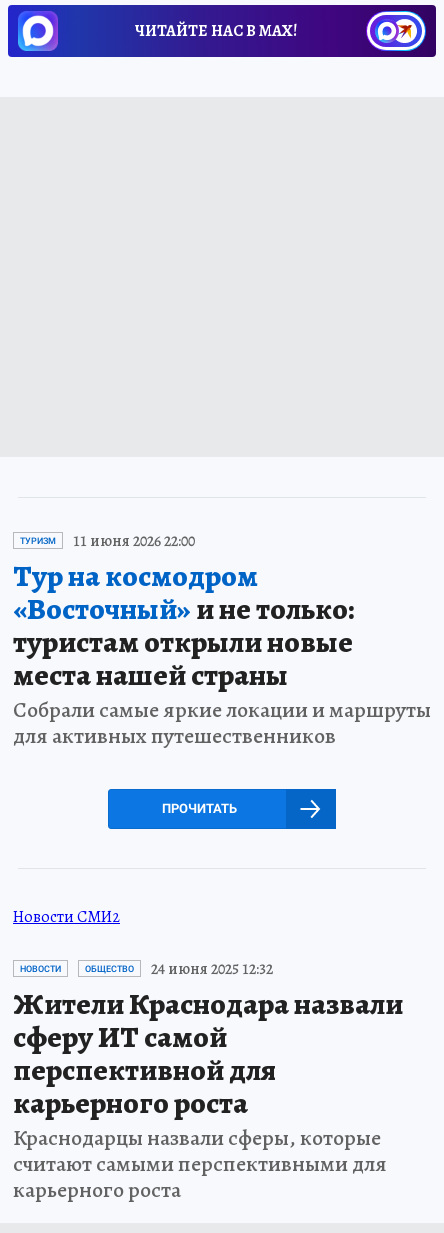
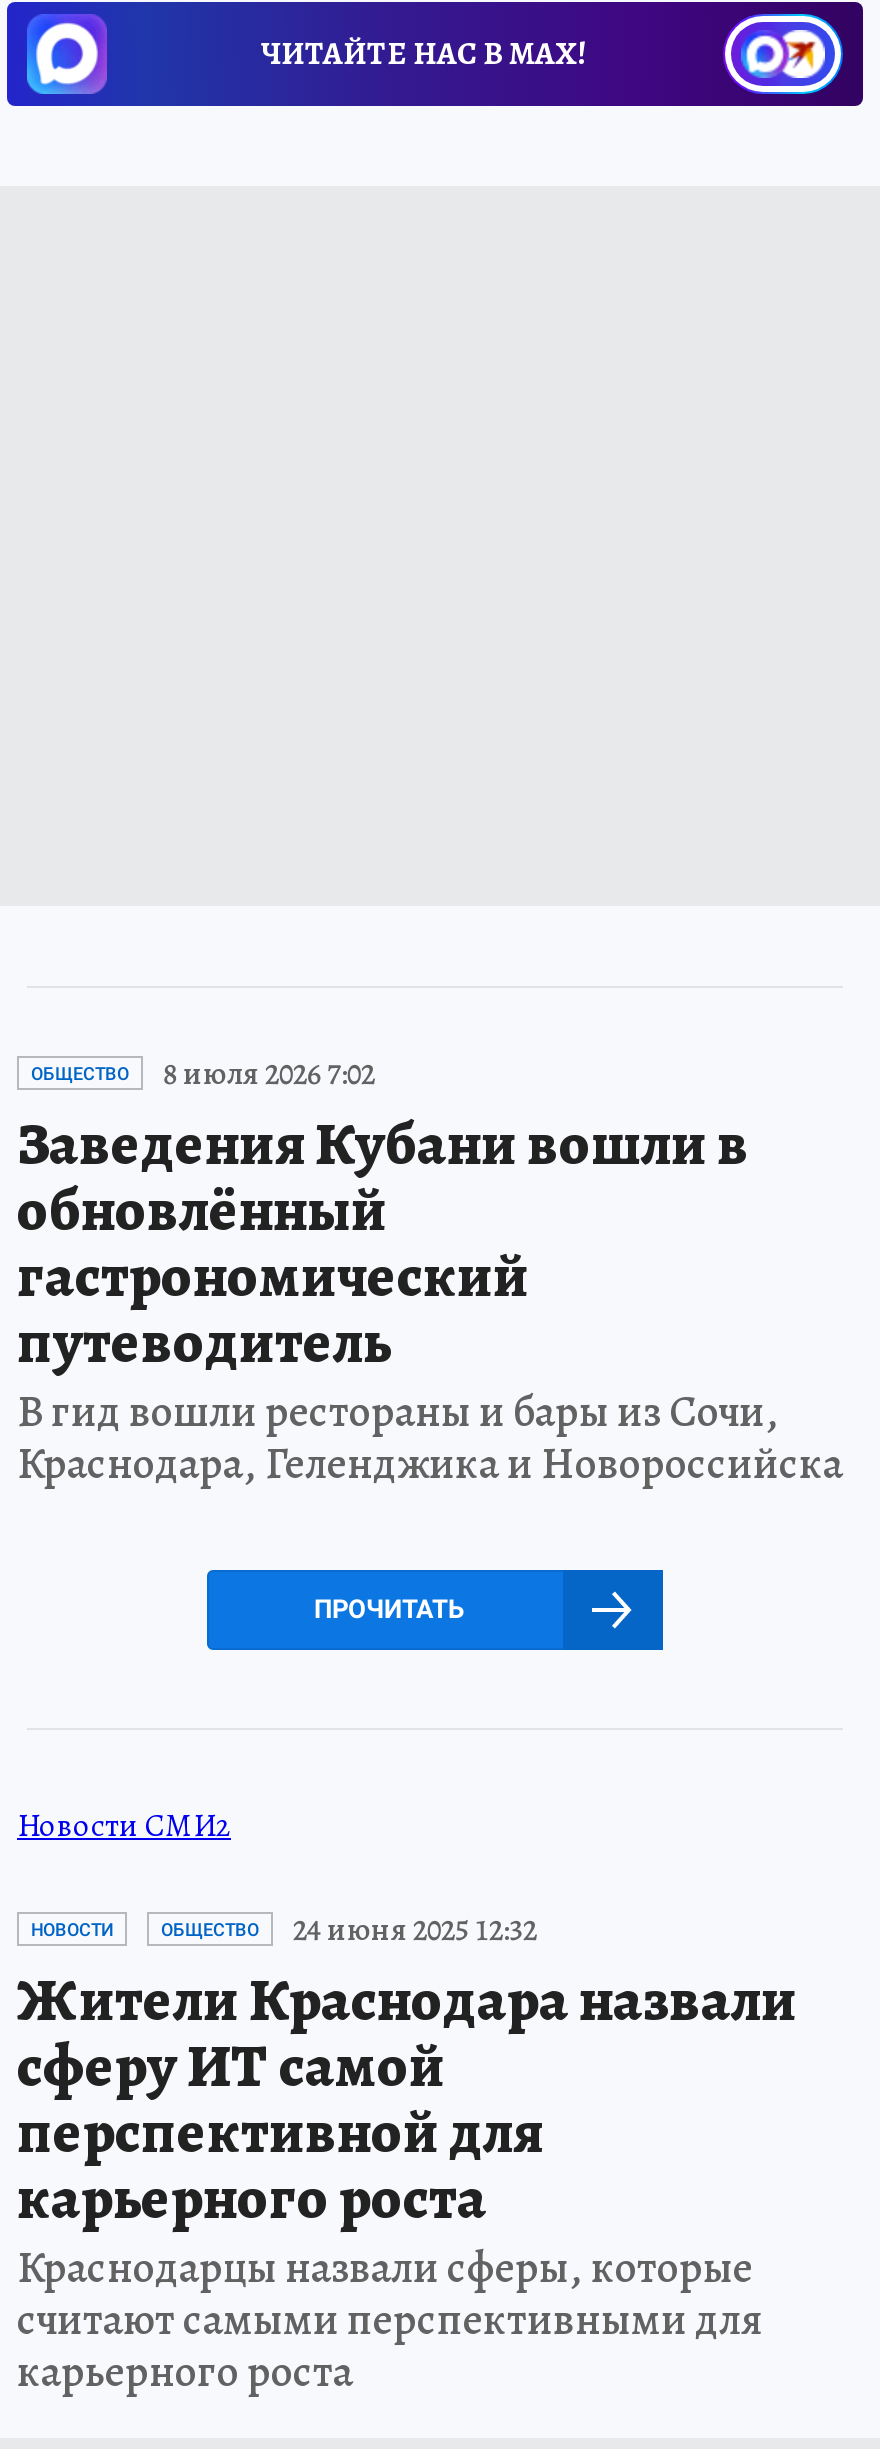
- ТУРИЗМ
- 11 июня 2026 22:00
- Тур на космодром
- «Восточный»и не только:
- туристам открыли новые
- места нашей страны
- Собрали самые яркие локации и маршруты
- для активных путешественников
+ ОБЩЕСТВО
+ 8 июля 2026 7:02
+ Заведения Кубани вошли в
+ обновлённый
+ гастрономический
+ путеводитель
+ В гид вошли рестораны и бары из Сочи,
+ Краснодара, Геленджика и Новороссийска
